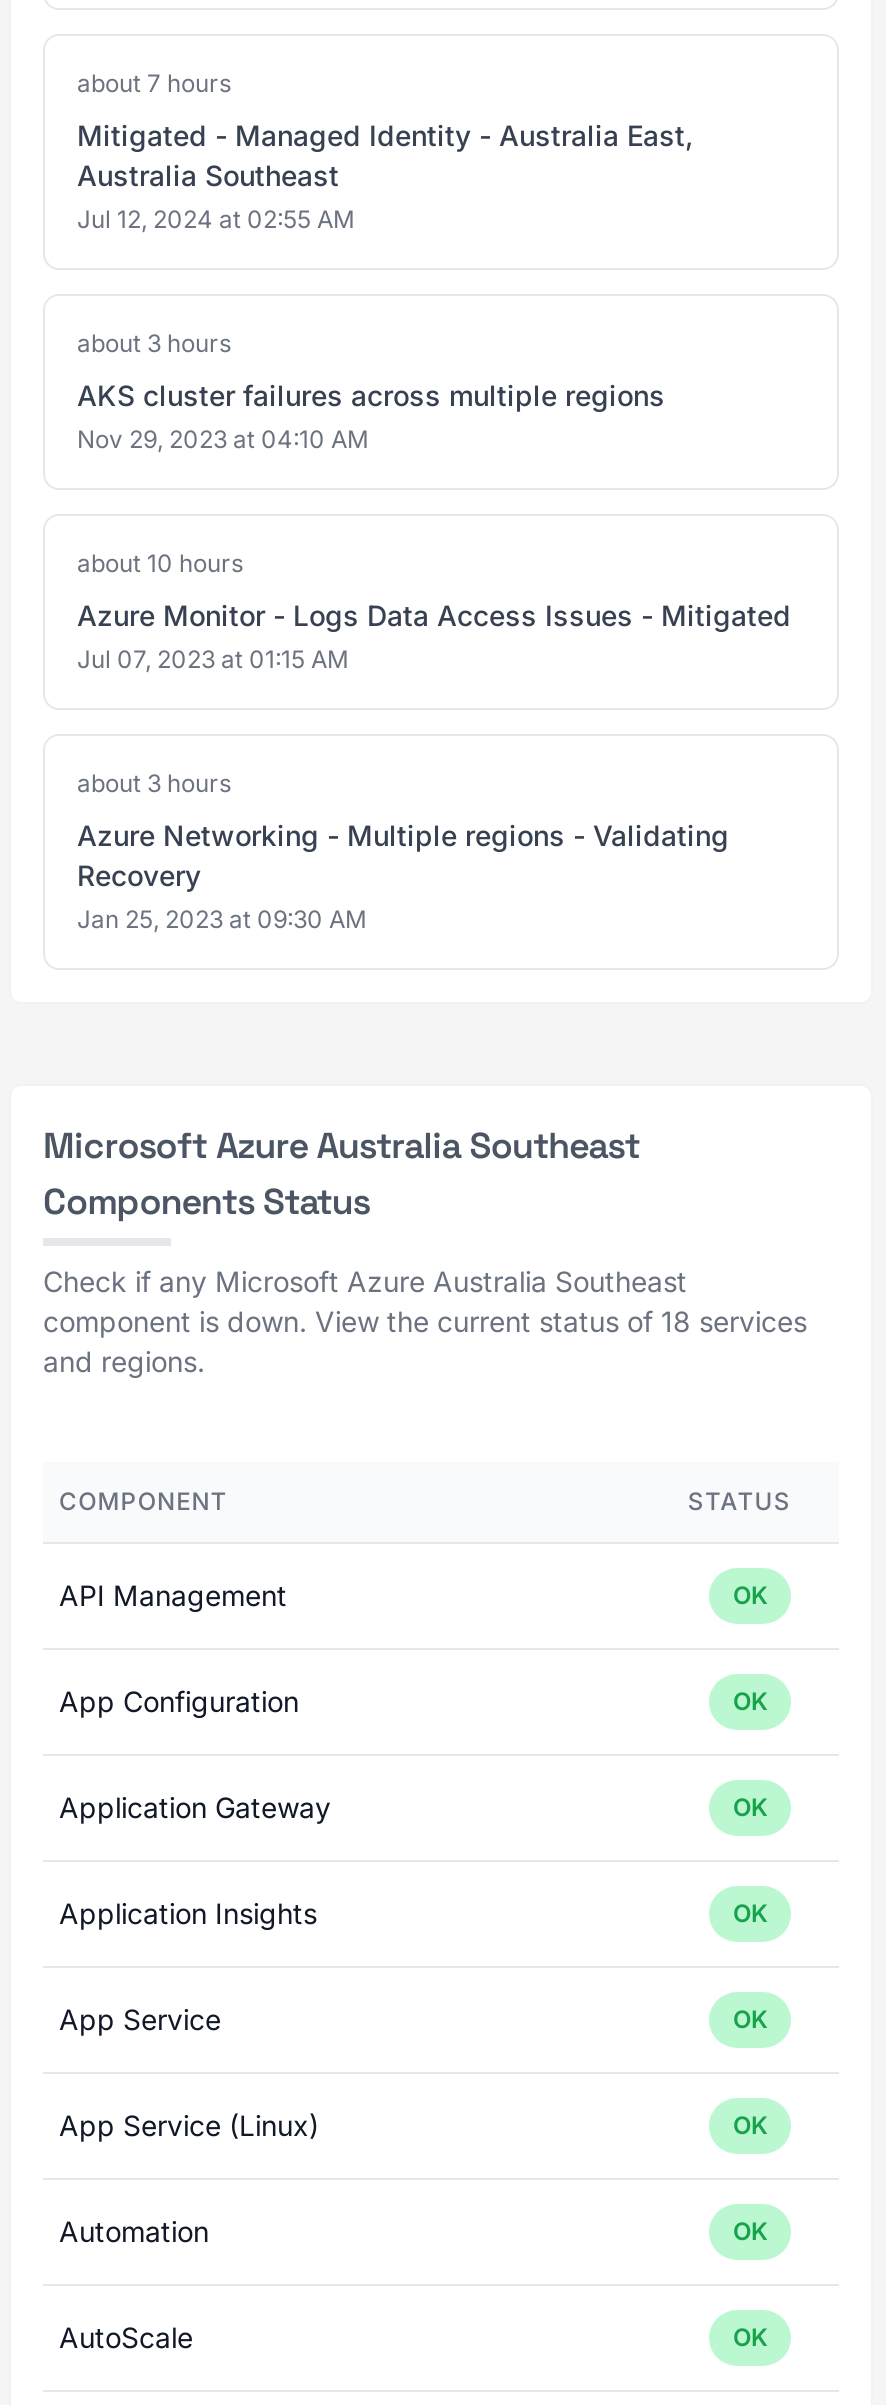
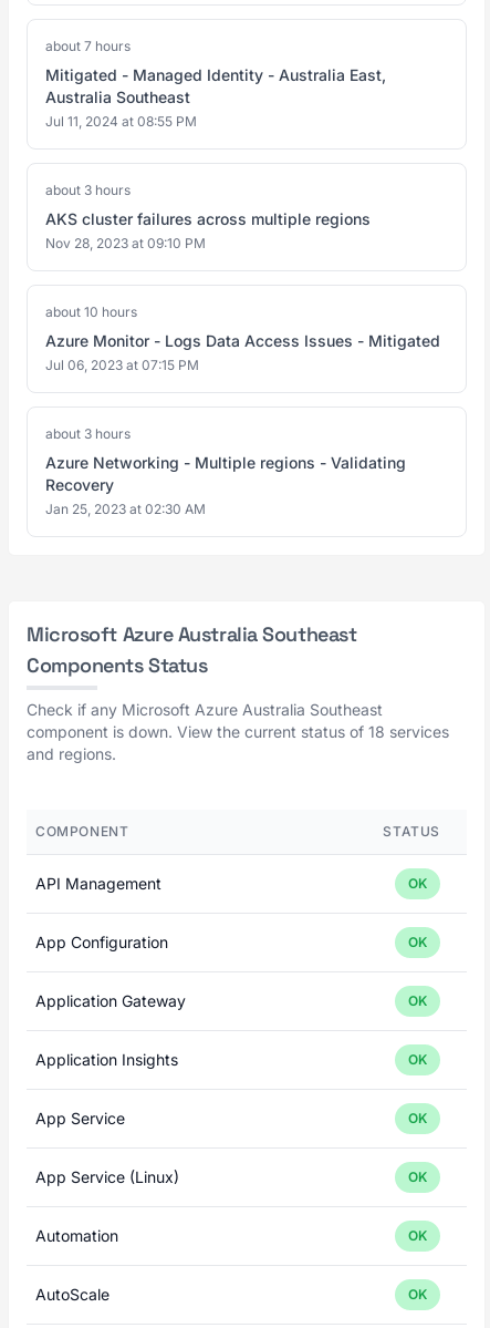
- Jul 12, 2024 at 02:55 AM
+ Jul 11, 2024 at 08:55 PM

- Nov 29, 2023 at 04:10 AM
+ Nov 28, 2023 at 09:10 PM

- Jul 07, 2023 at 01:15 AM
+ Jul 06, 2023 at 07:15 PM

- Jan 25, 2023 at 09:30 AM
+ Jan 25, 2023 at 02:30 AM
